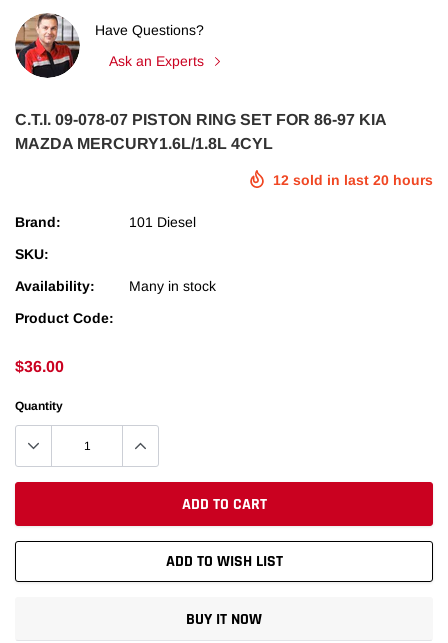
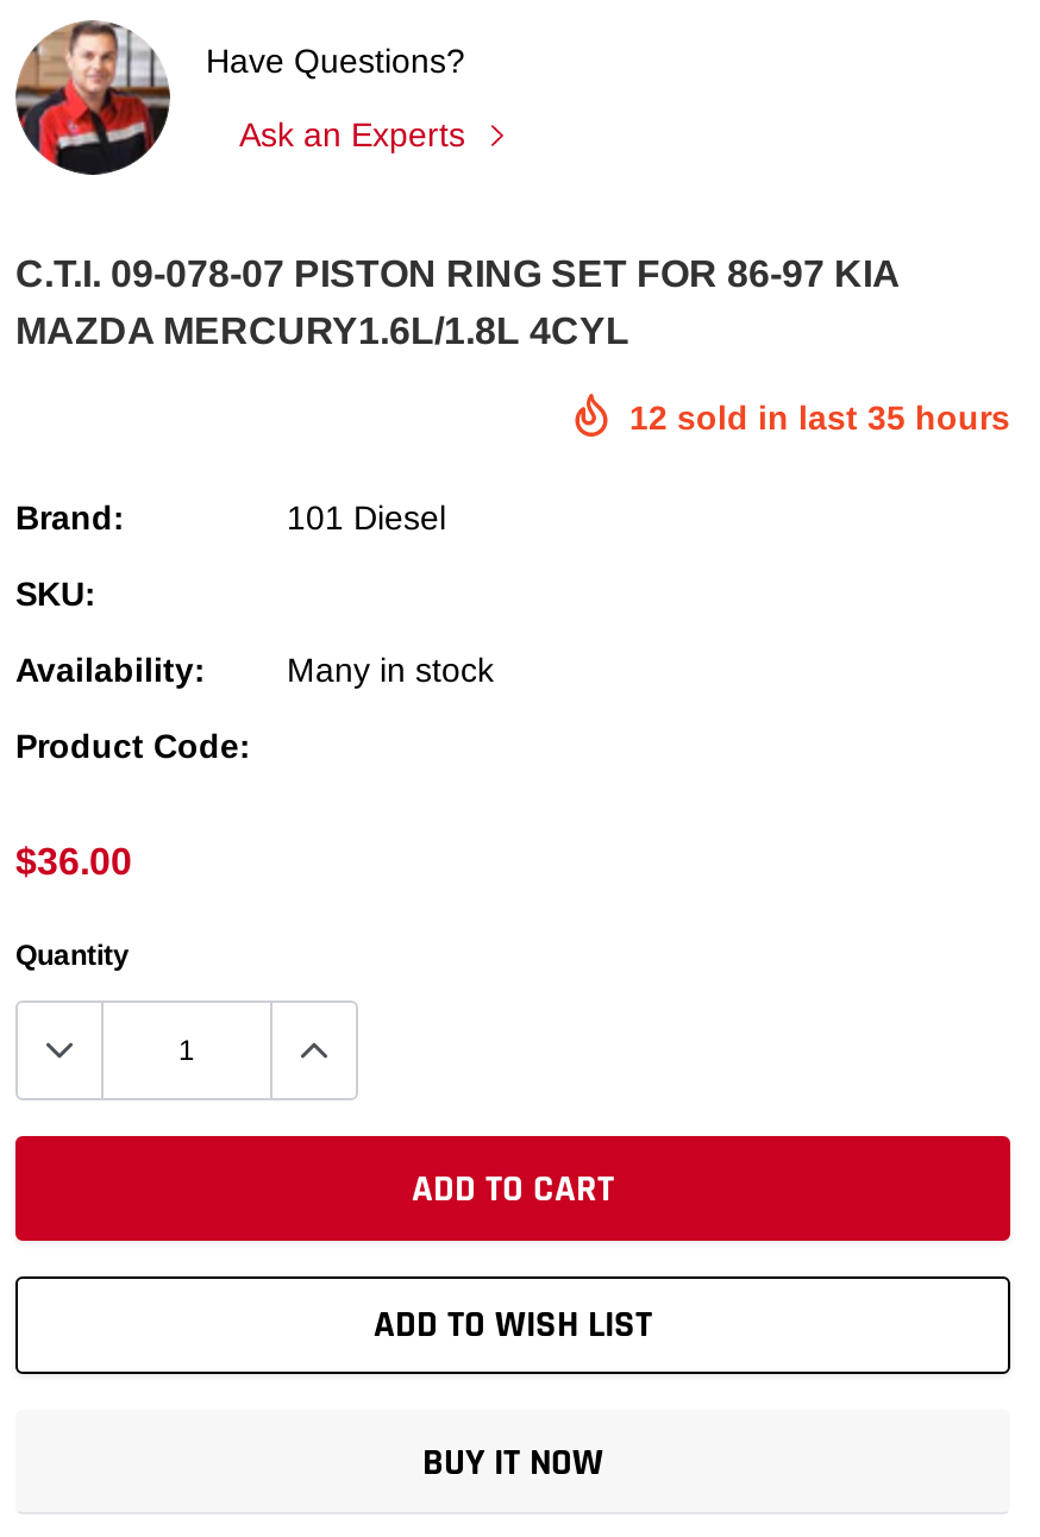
- 12 sold in last 20 hours
+ 12 sold in last 35 hours
